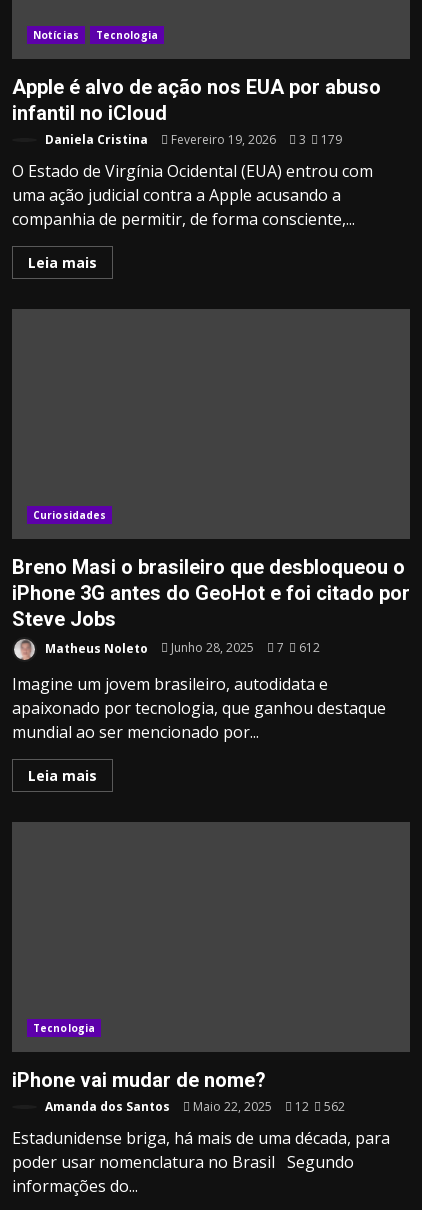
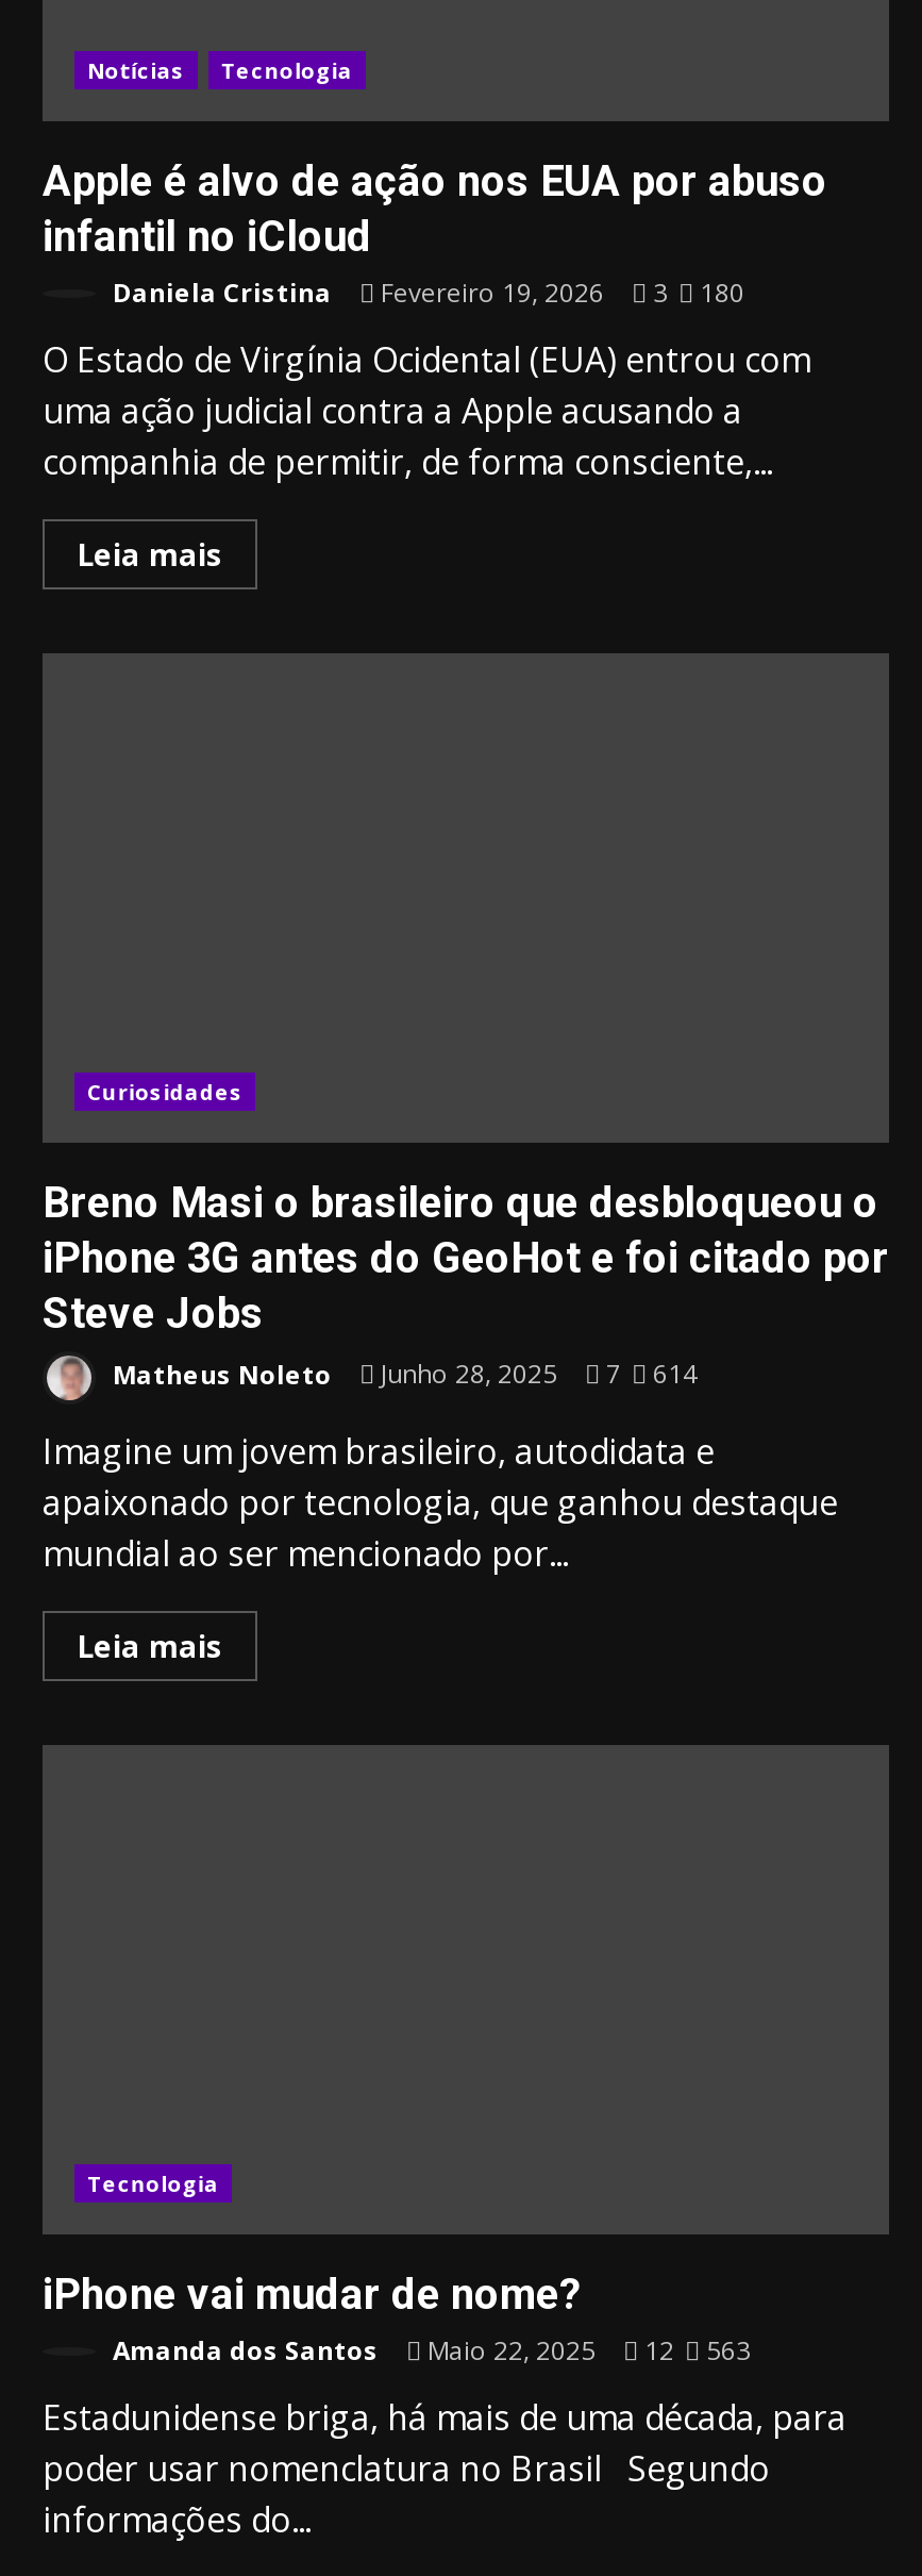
- Daniela Cristina Fevereiro 19, 2026 3 179
+ Daniela Cristina Fevereiro 19, 2026 3 180

- Matheus Noleto Junho 28, 2025 7 612
+ Matheus Noleto Junho 28, 2025 7 614

- Amanda dos Santos Maio 22, 2025 12 562
+ Amanda dos Santos Maio 22, 2025 12 563
